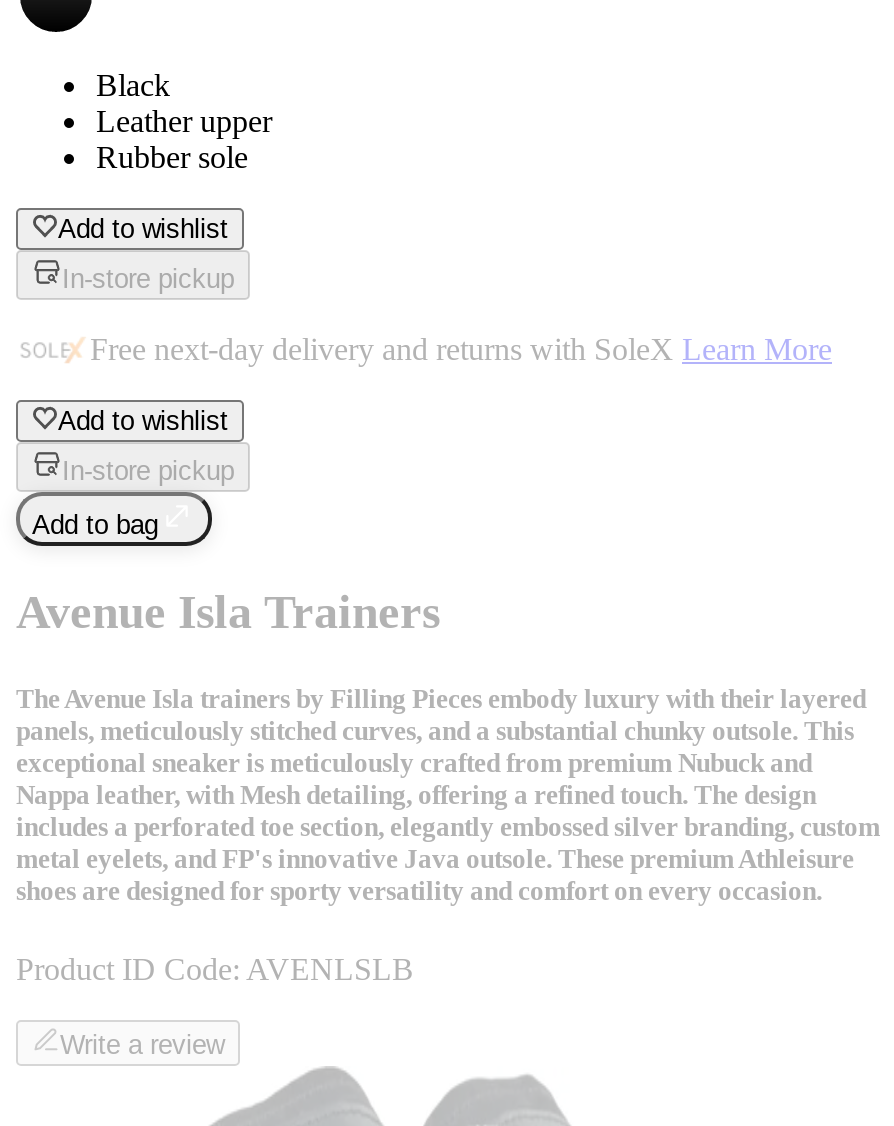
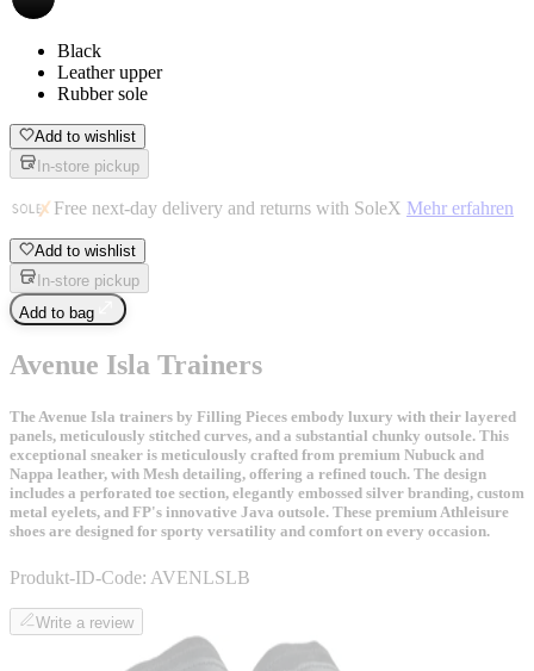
- Free next-day delivery and returns with SoleX Learn More
+ Free next-day delivery and returns with SoleX Mehr erfahren

- Product ID Code: AVENLSLB
+ Produkt-ID-Code: AVENLSLB
